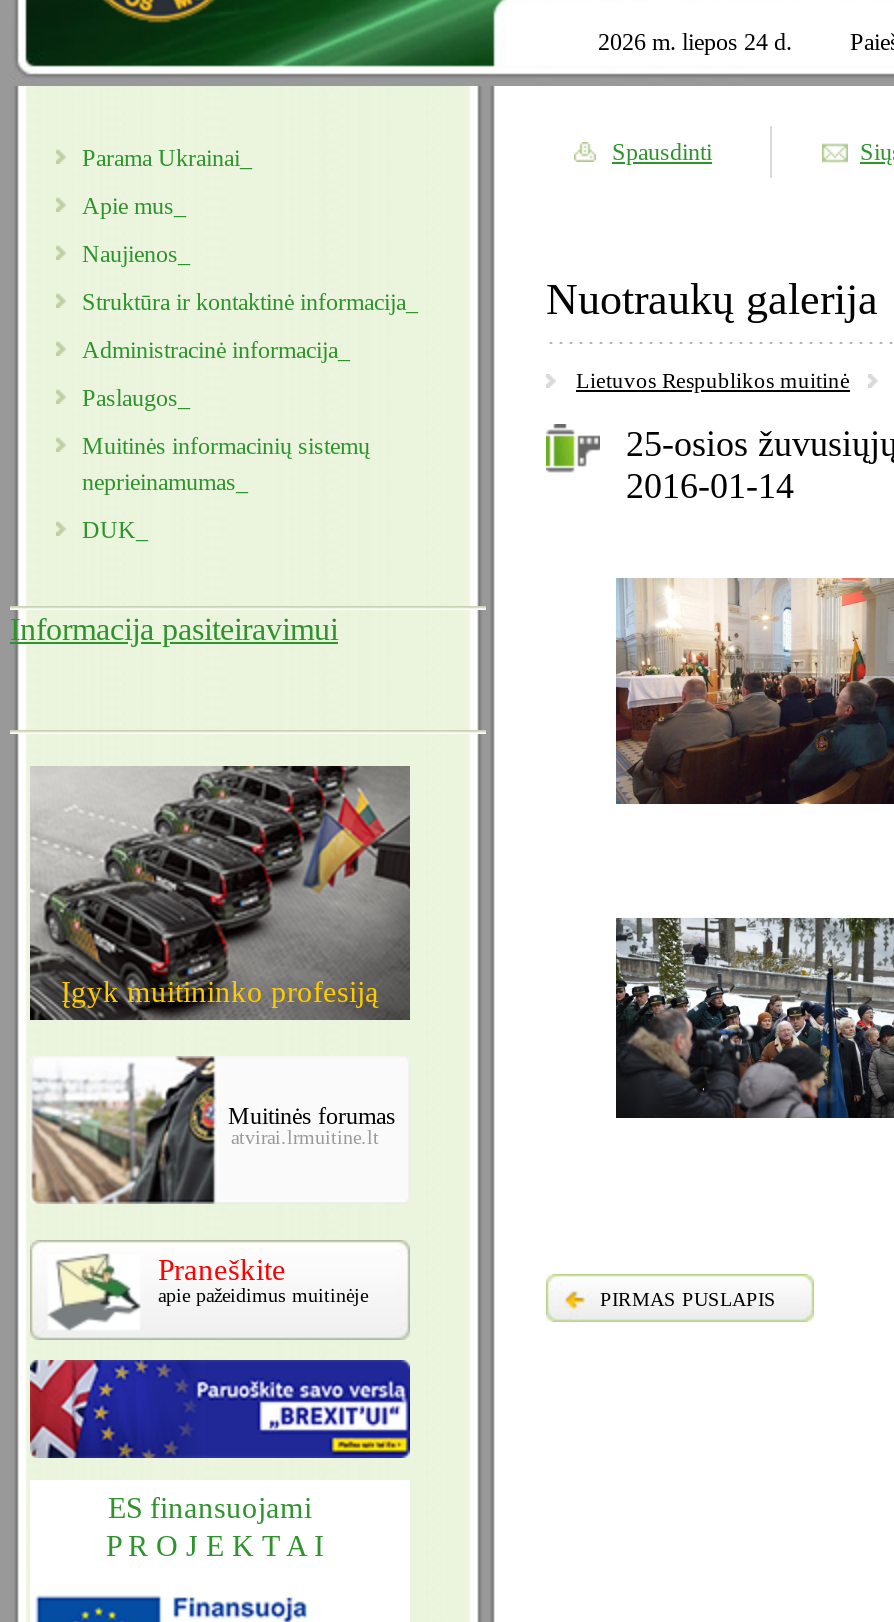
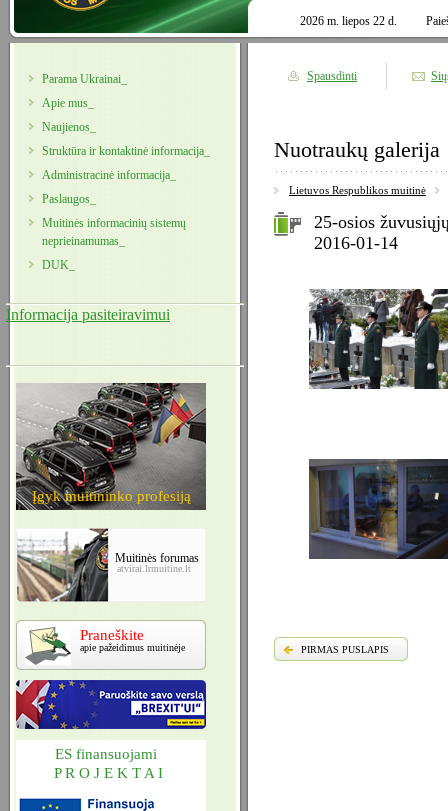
- 2026 m. liepos 24 d.
+ 2026 m. liepos 22 d.

- [image]
+ [image]

- [image]
+ [image]
